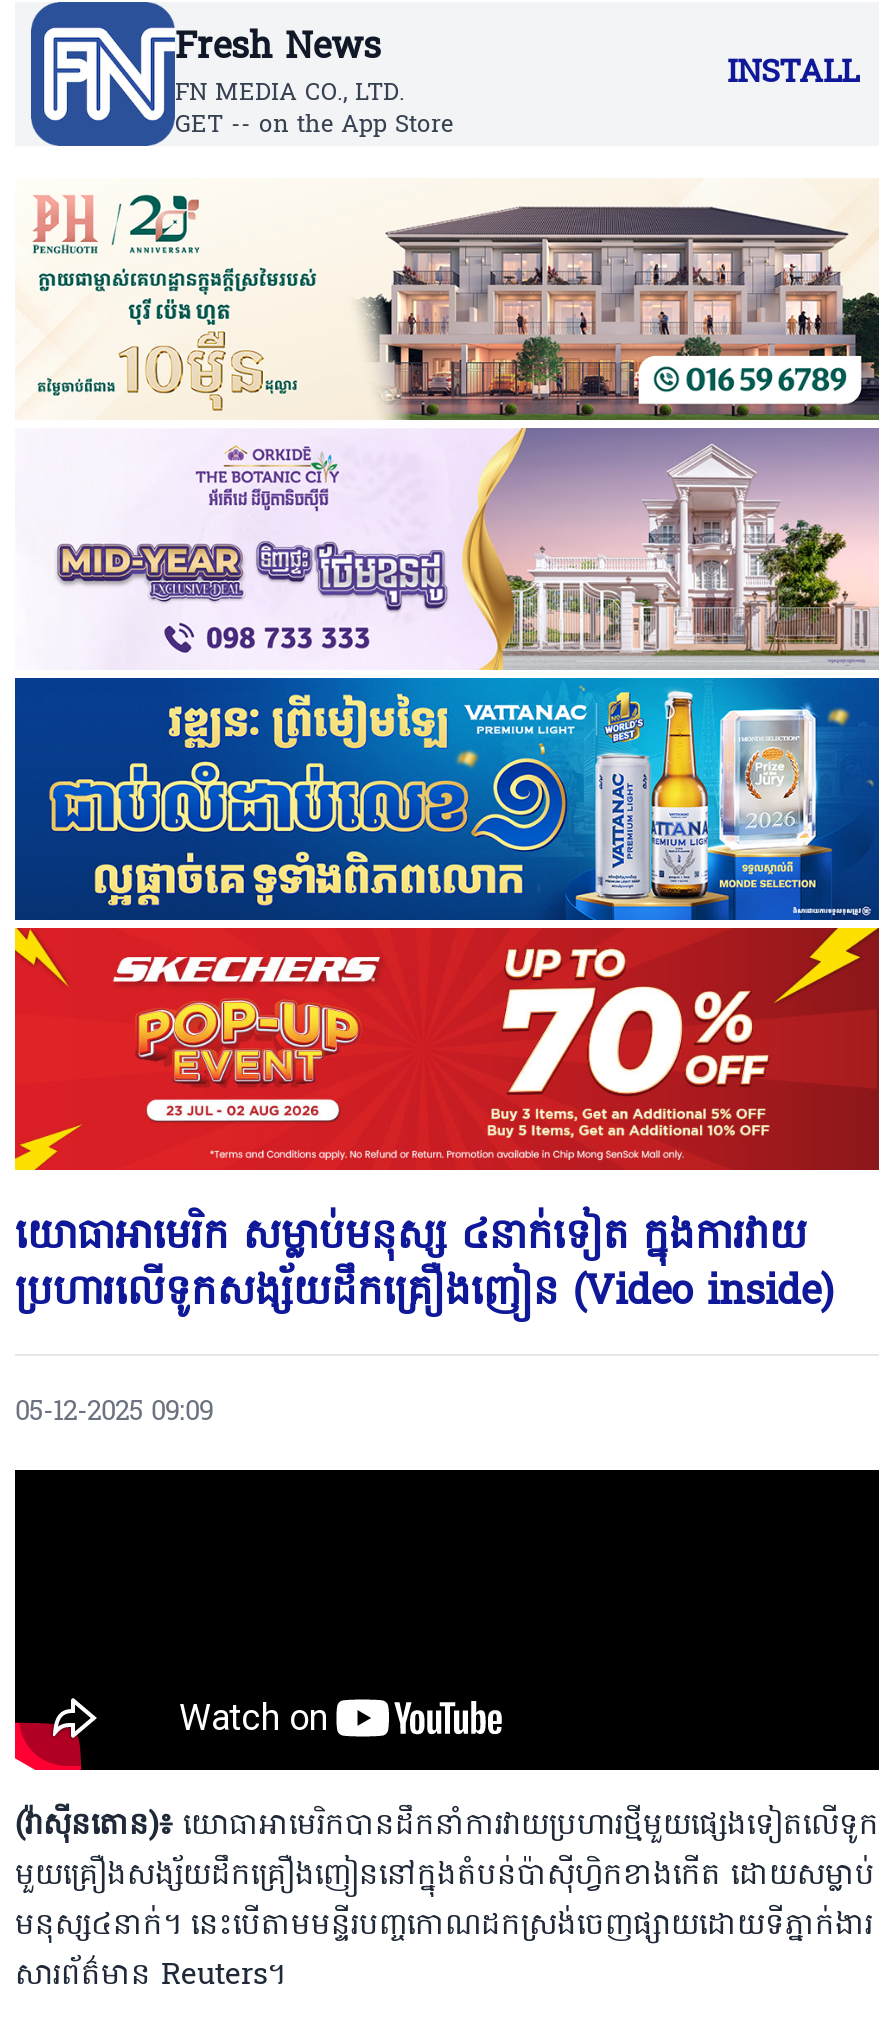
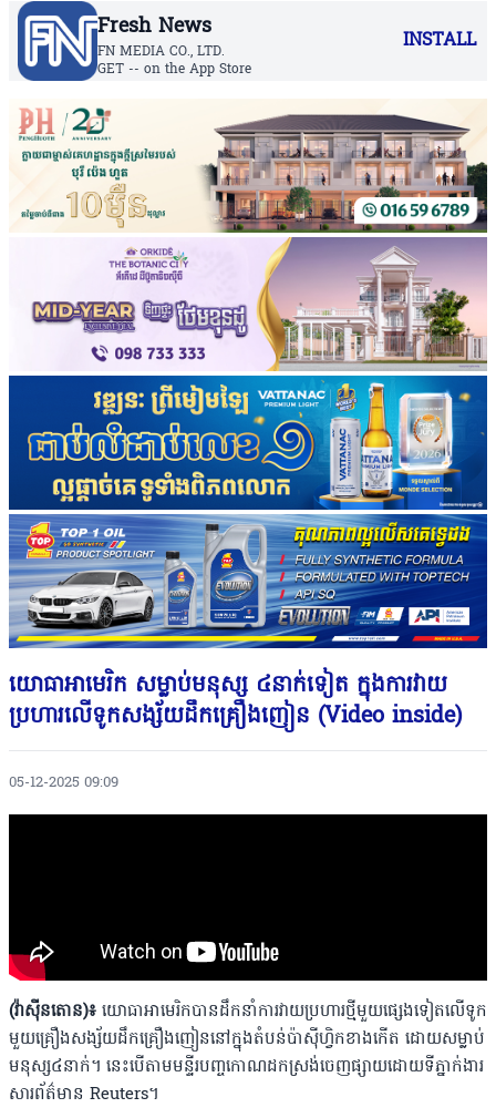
- [image]
+ [image]
